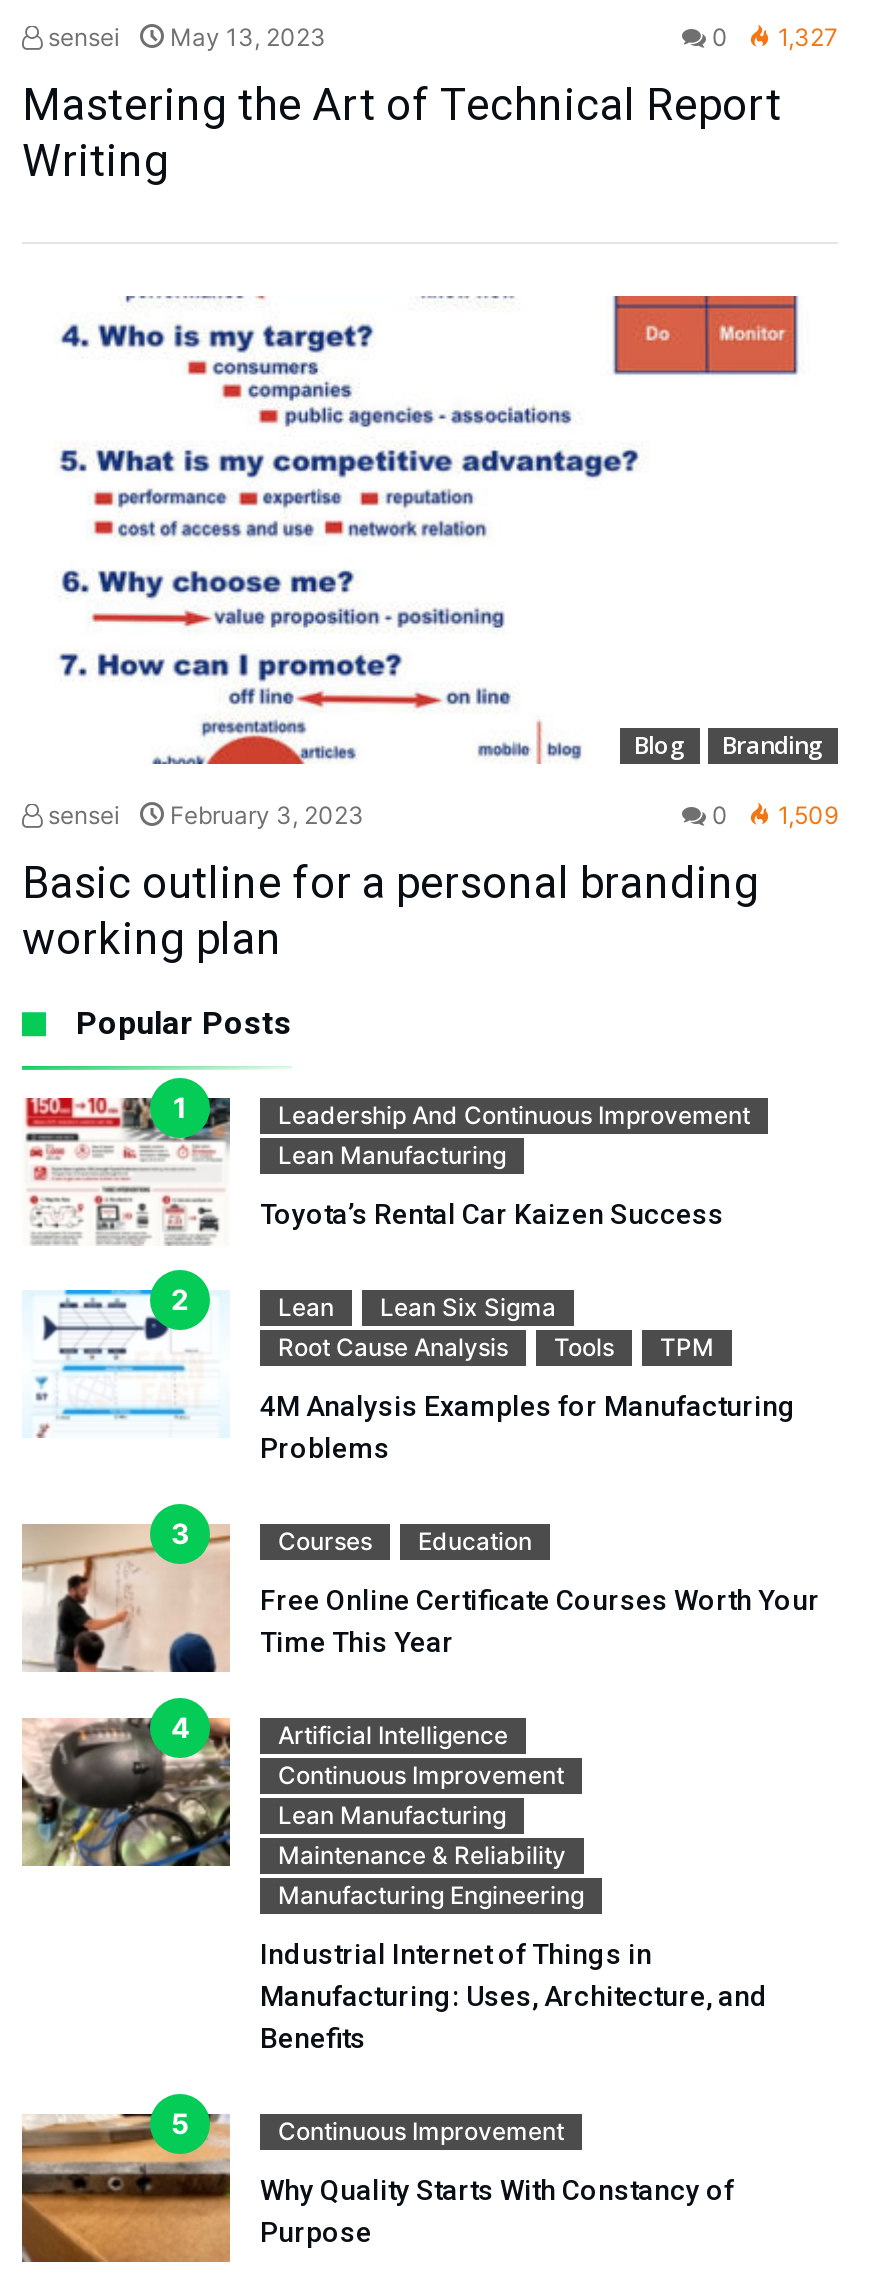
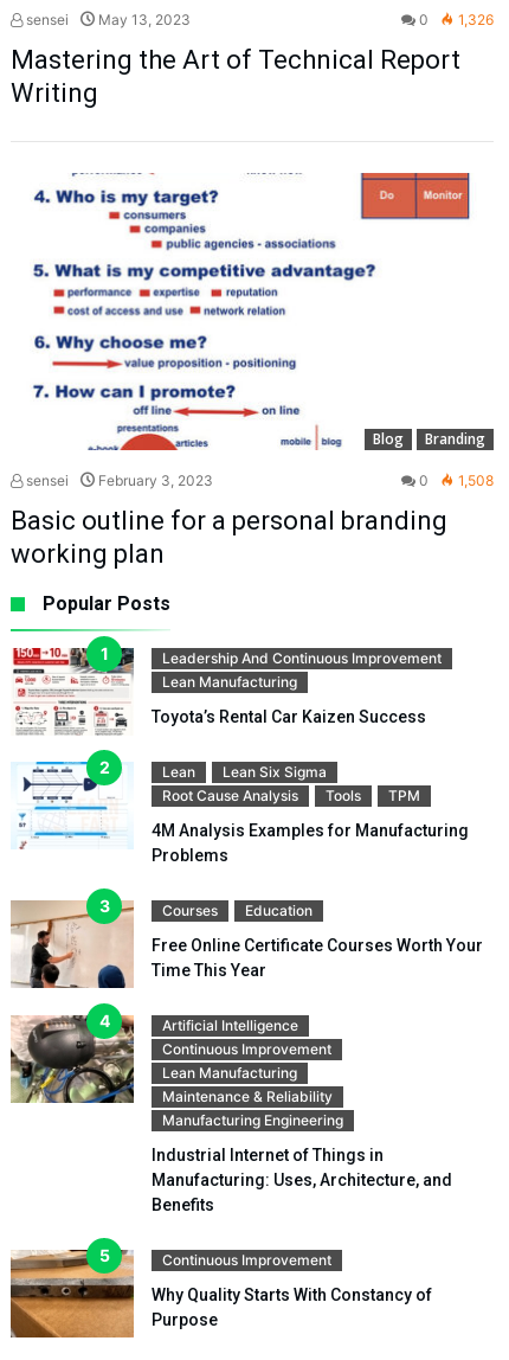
- 0 1,327
+ 0 1,326

- 0 1,509
+ 0 1,508
